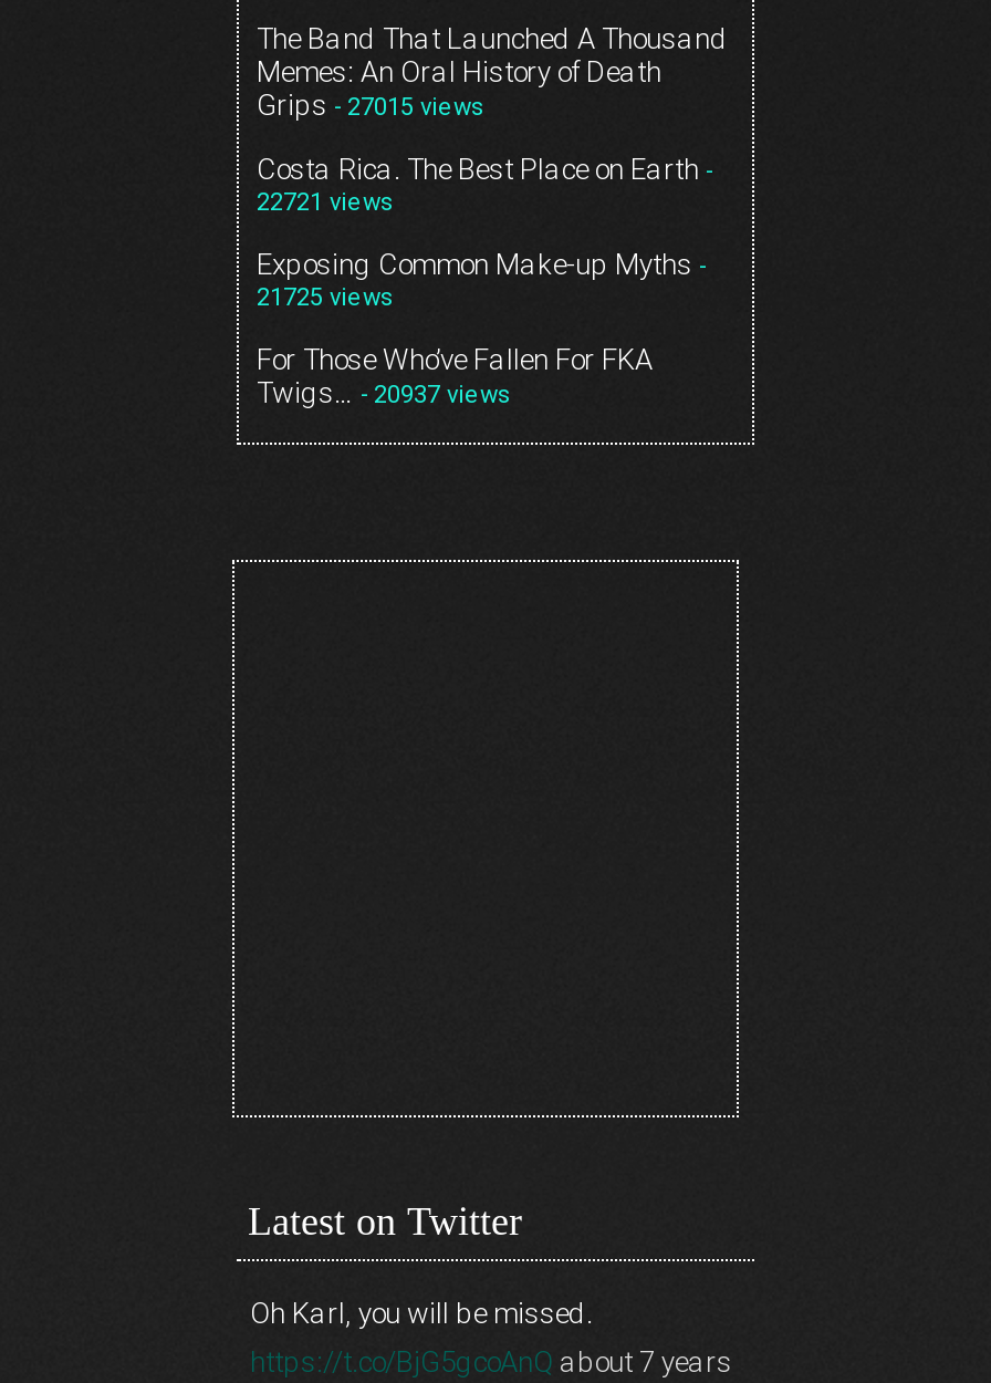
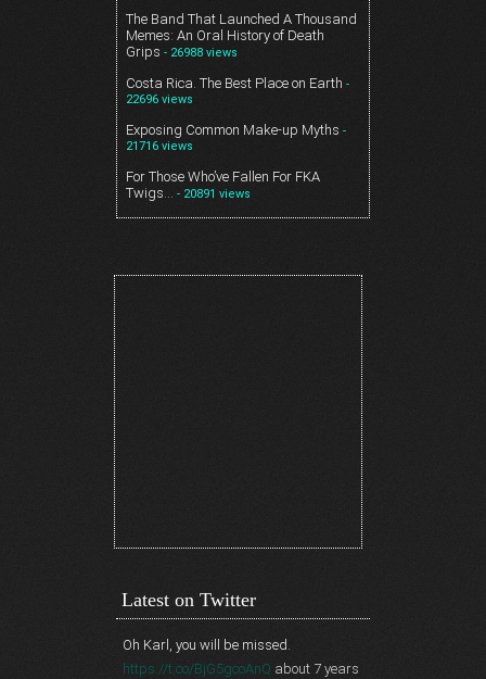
- Grips - 27015 views
+ Grips - 26988 views

- 22721 views
+ 22696 views

- 21725 views
+ 21716 views

- Twigs… - 20937 views
+ Twigs… - 20891 views
